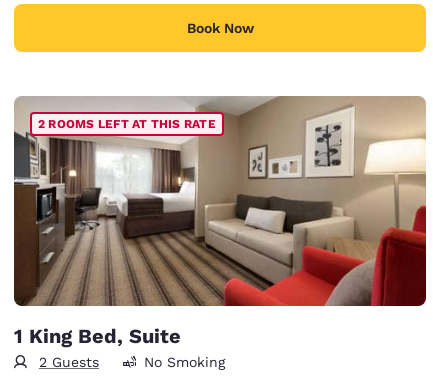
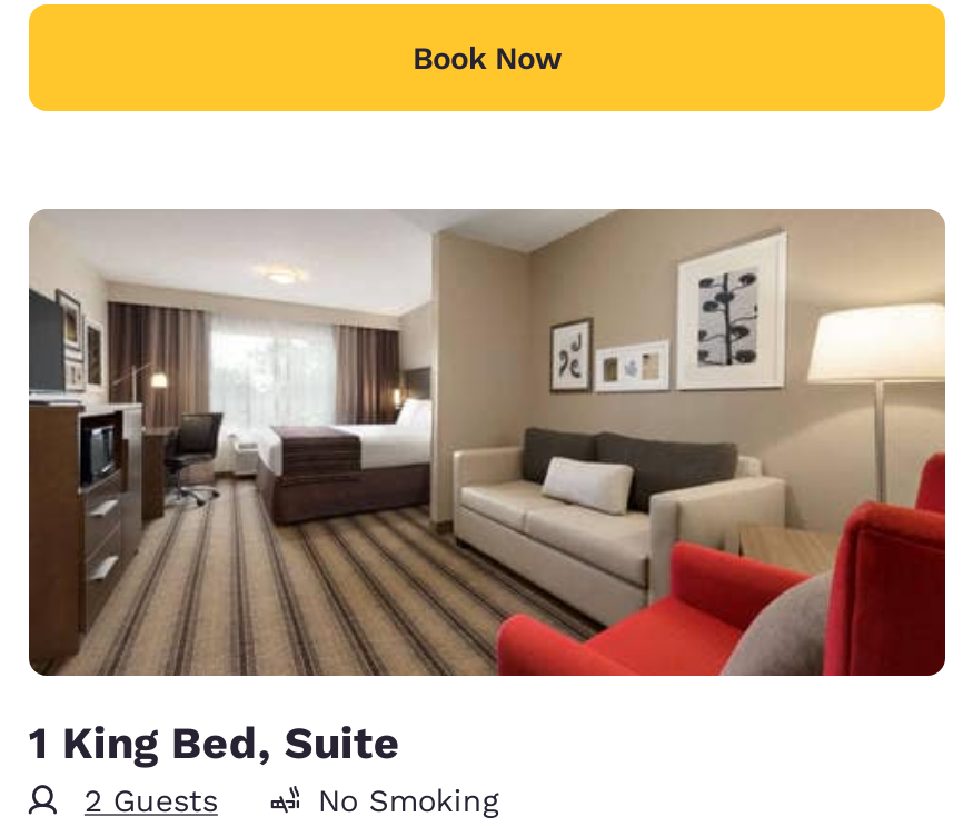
- 2 ROOMS LEFT AT THIS RATE
